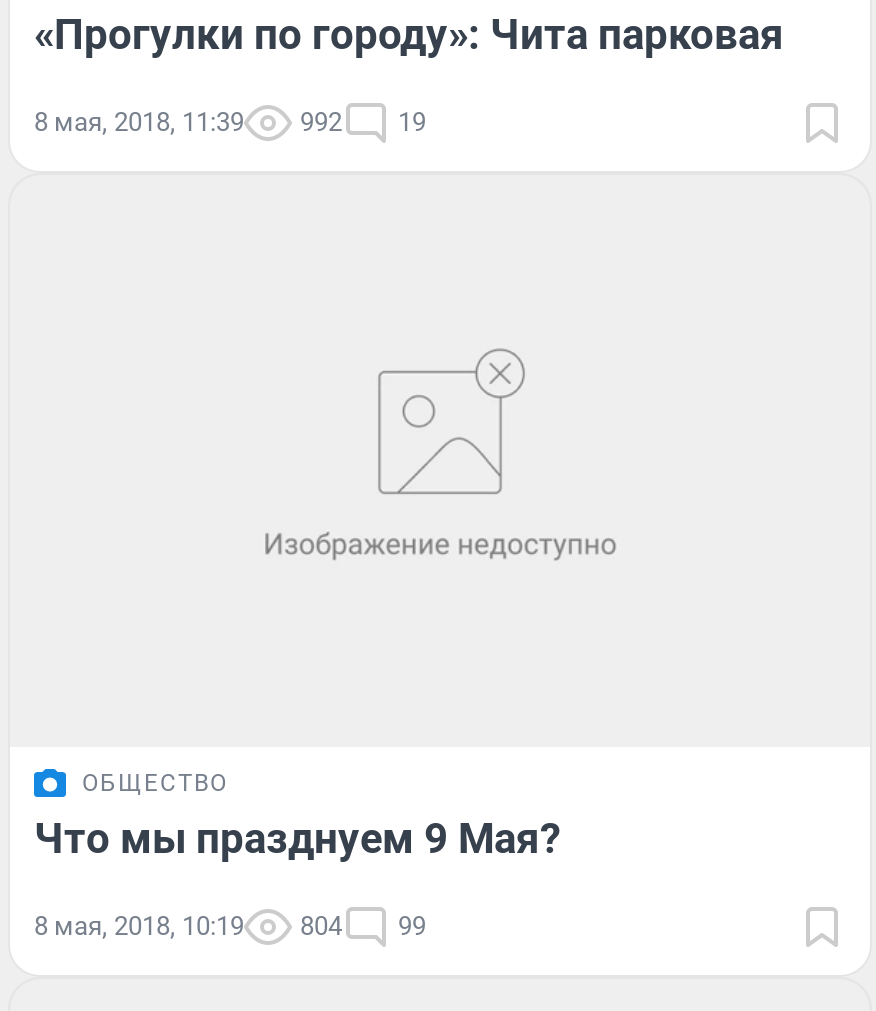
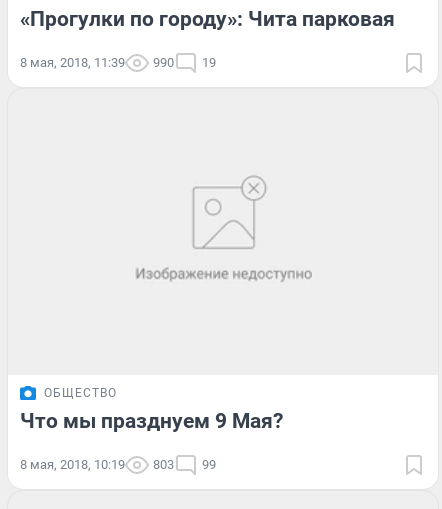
- 8 мая, 2018, 11:39 992 19
+ 8 мая, 2018, 11:39 990 19

- 8 мая, 2018, 10:19 804 99
+ 8 мая, 2018, 10:19 803 99
